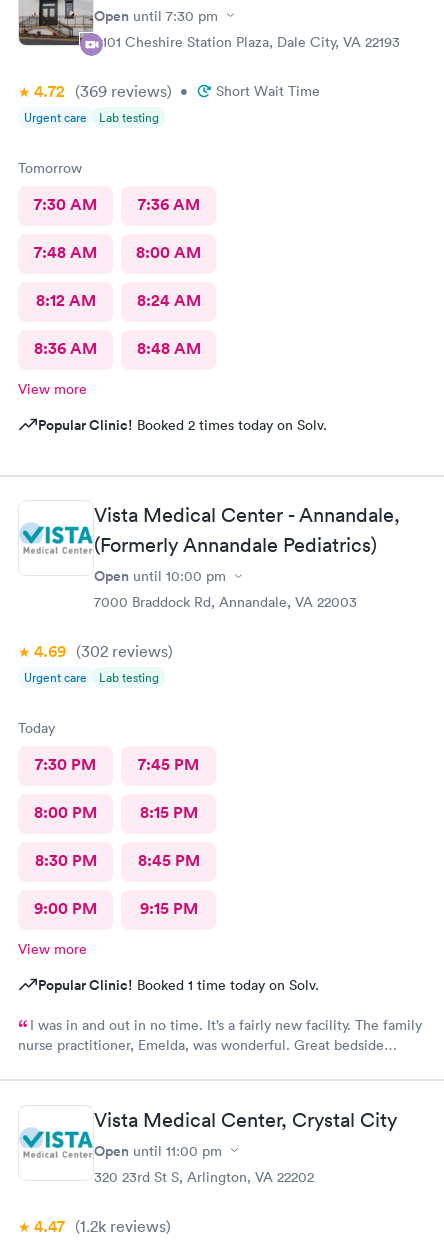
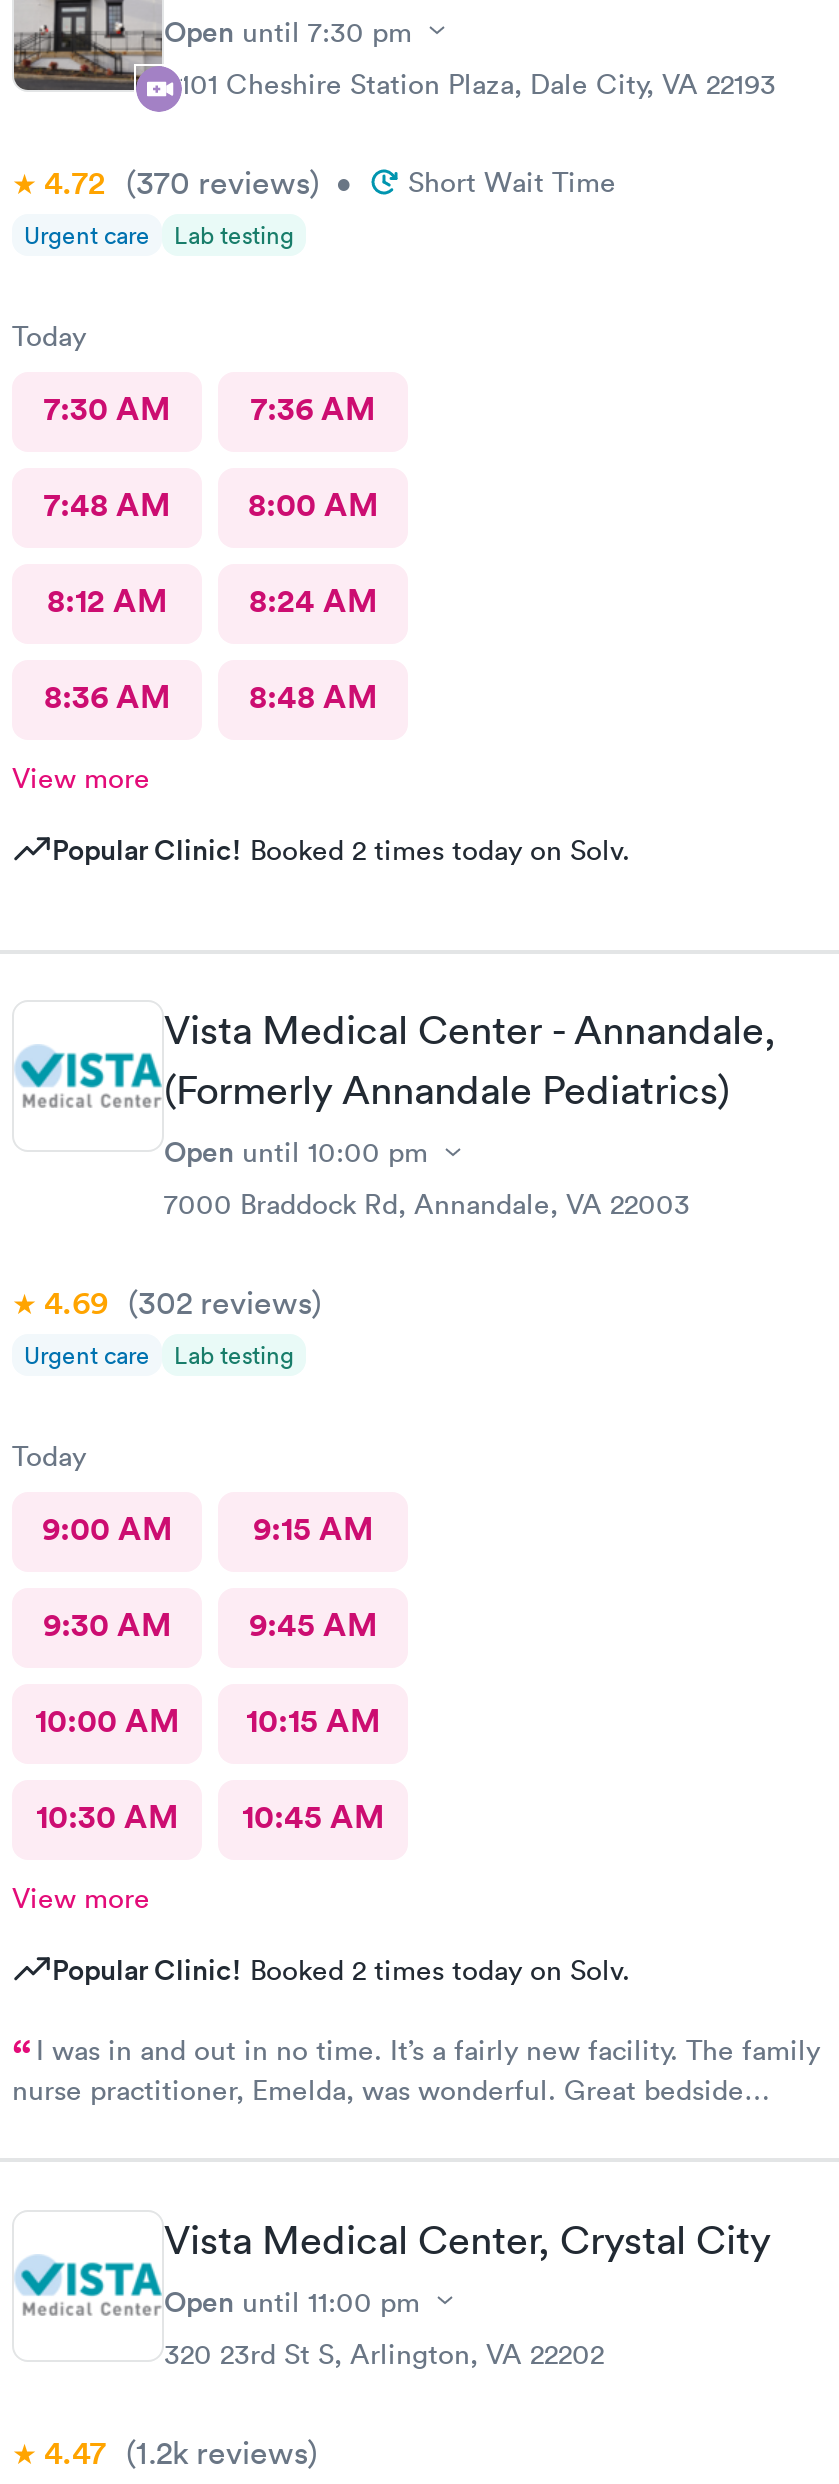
- 4.72 (369 reviews) • Short Wait Time
+ 4.72 (370 reviews) • Short Wait Time

- Tomorrow
+ Today

- 7:30 PM
- 7:45 PM
+ 9:00 AM
+ 9:15 AM

- 8:00 PM
- 8:15 PM
+ 9:30 AM
+ 9:45 AM

- 8:30 PM
- 8:45 PM
+ 10:00 AM
+ 10:15 AM

- 9:00 PM
- 9:15 PM
+ 10:30 AM
+ 10:45 AM

- Popular Clinic! Booked 1 time today on Solv.
+ Popular Clinic! Booked 2 times today on Solv.
